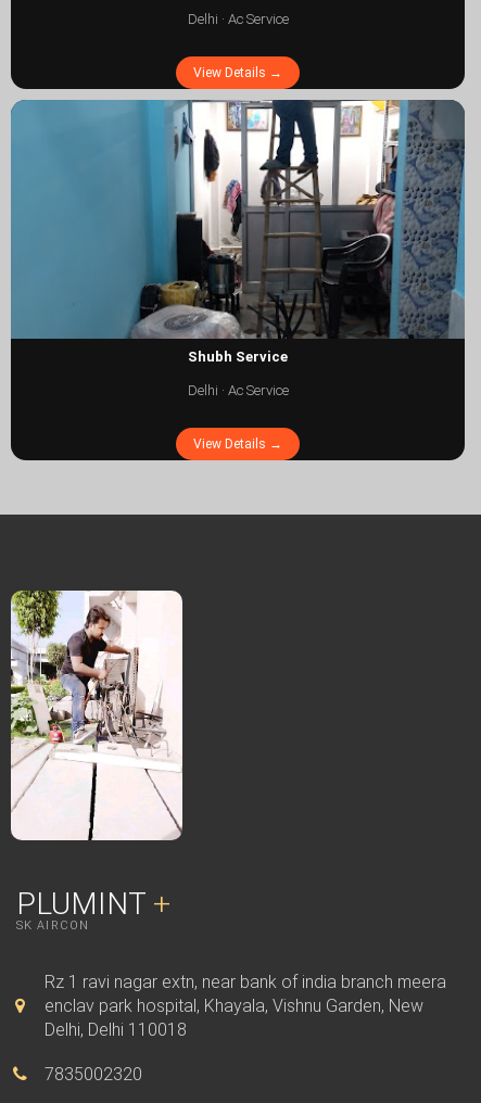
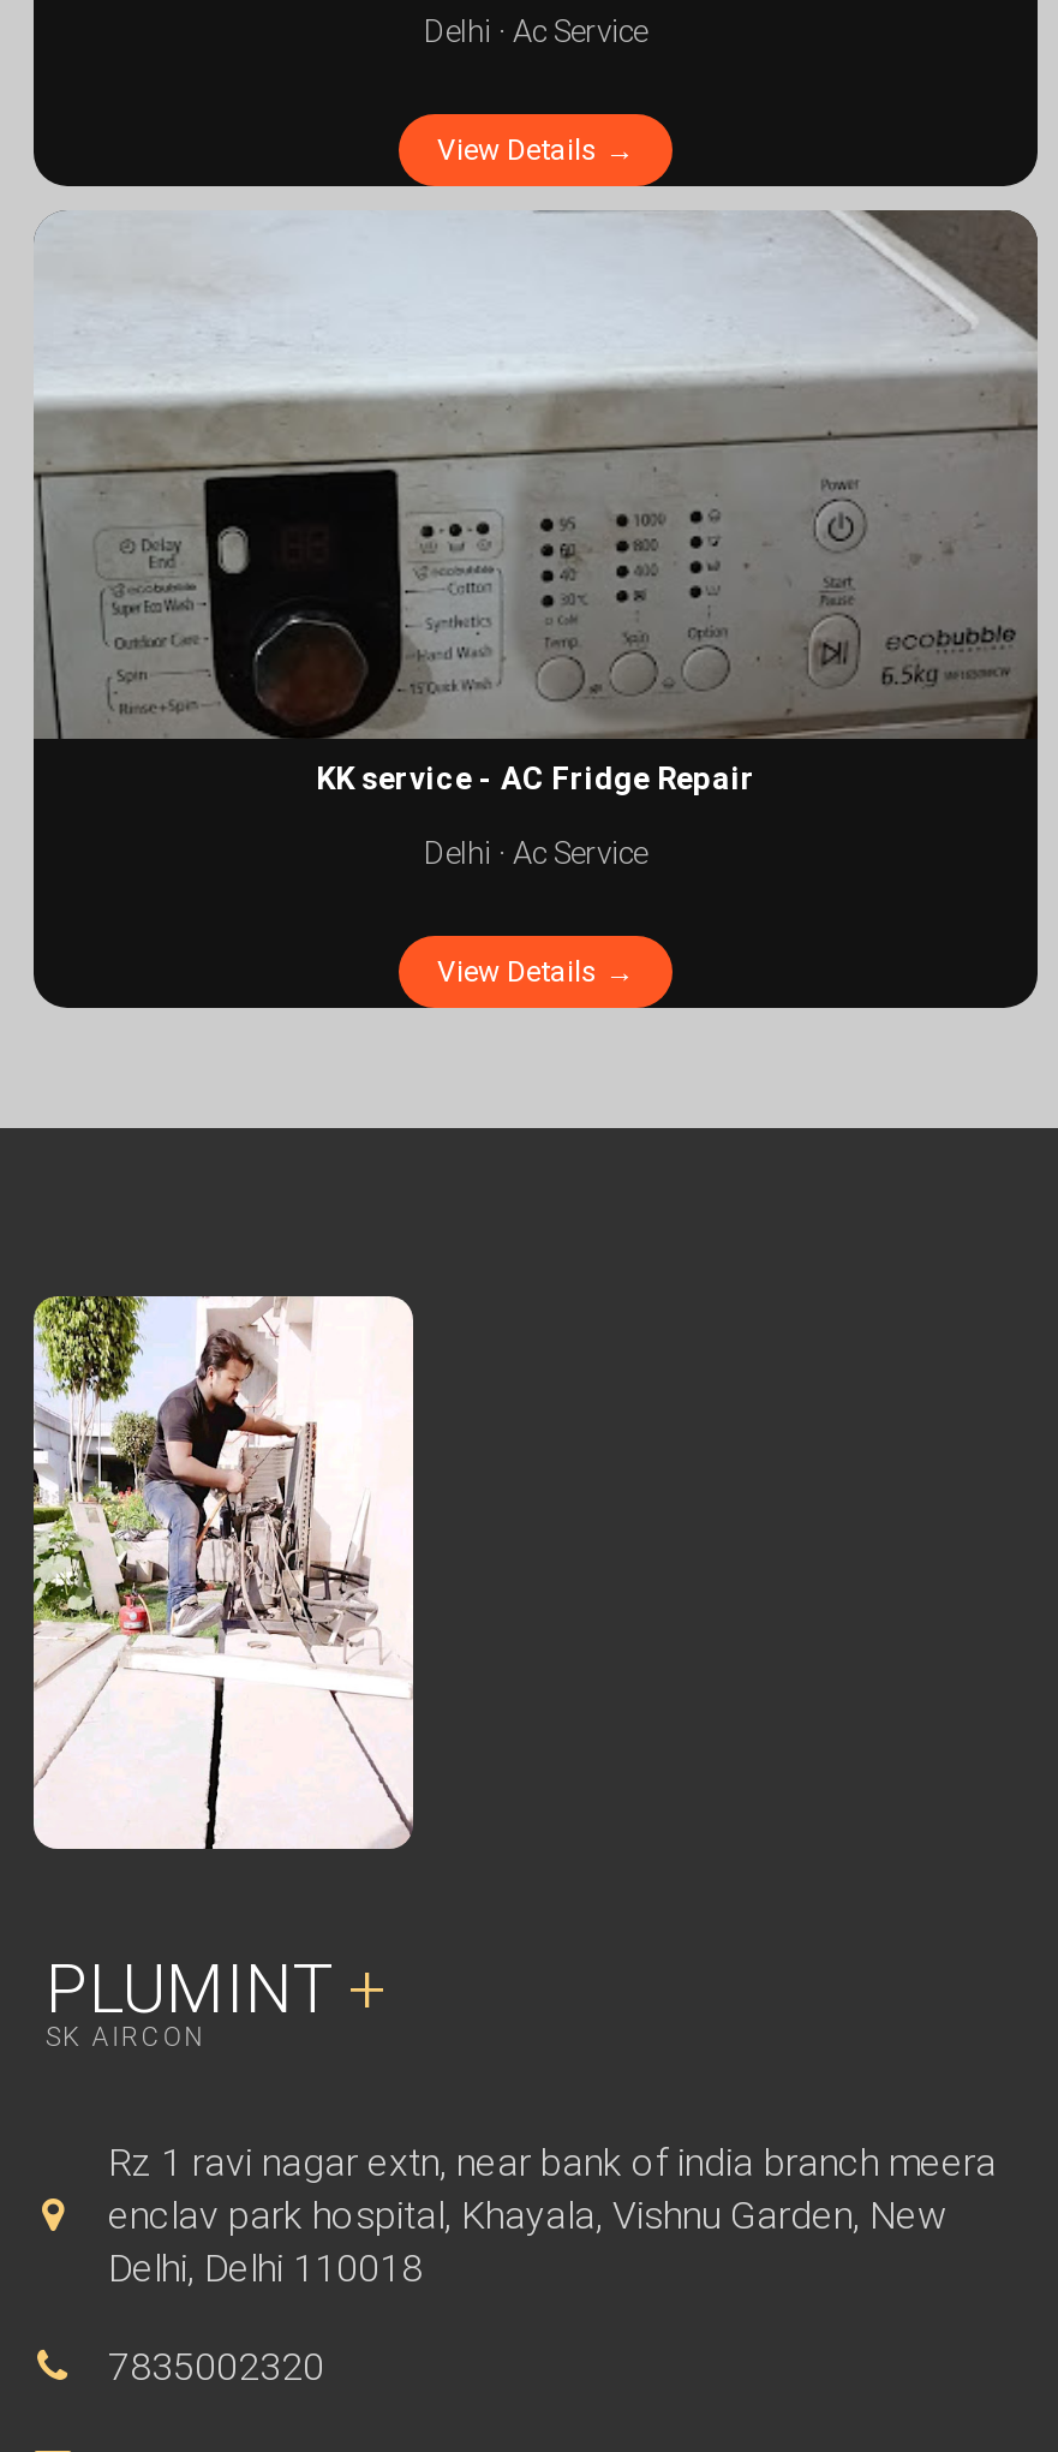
- [image]
- Shubh Service
+ [image]
+ KK service - AC Fridge Repair
